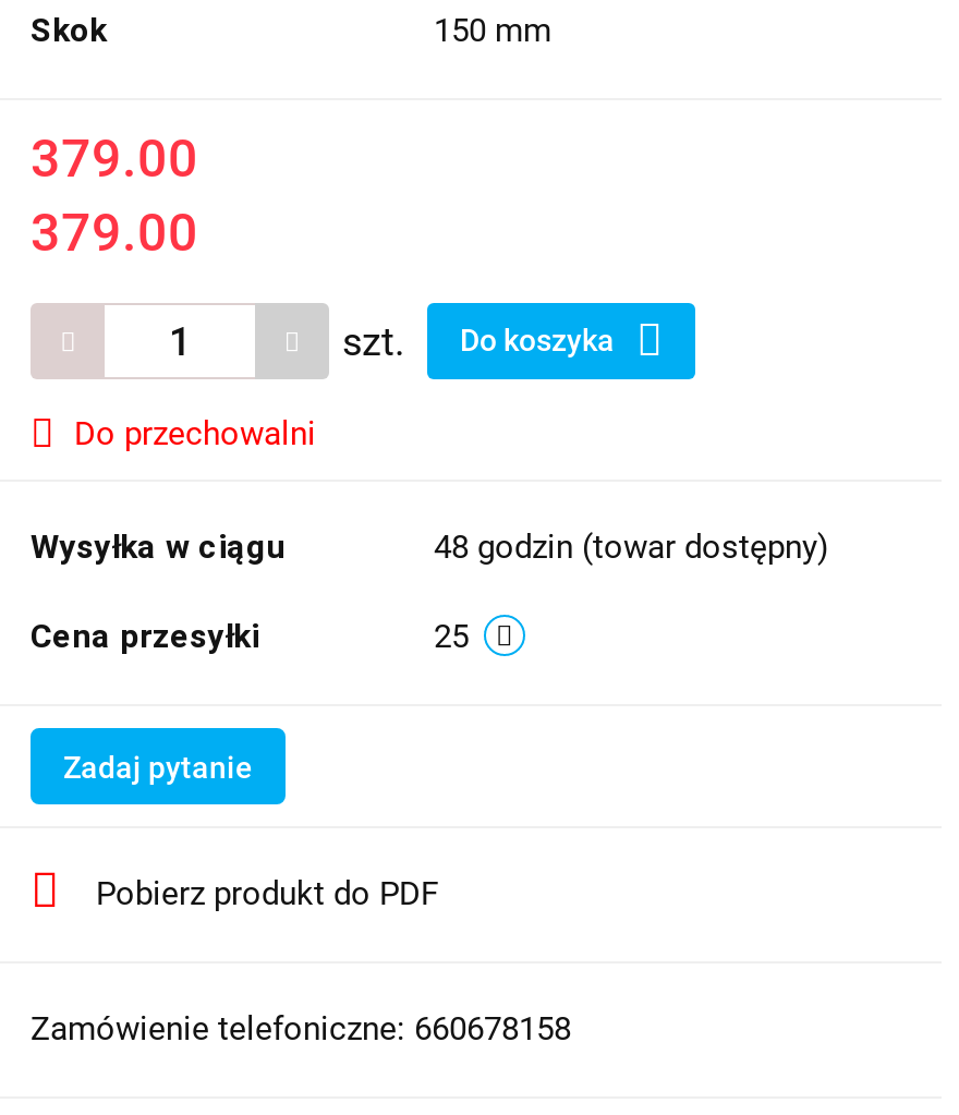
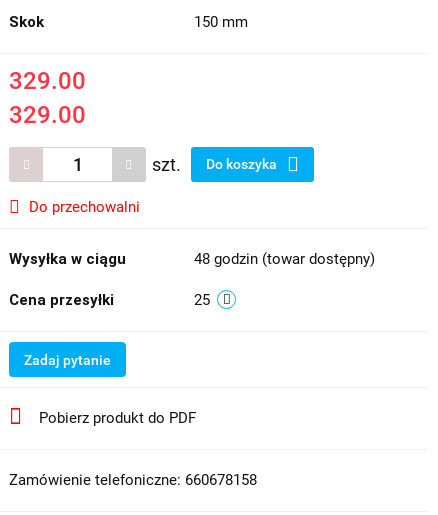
- 379.00
+ 329.00

- 379.00
+ 329.00
